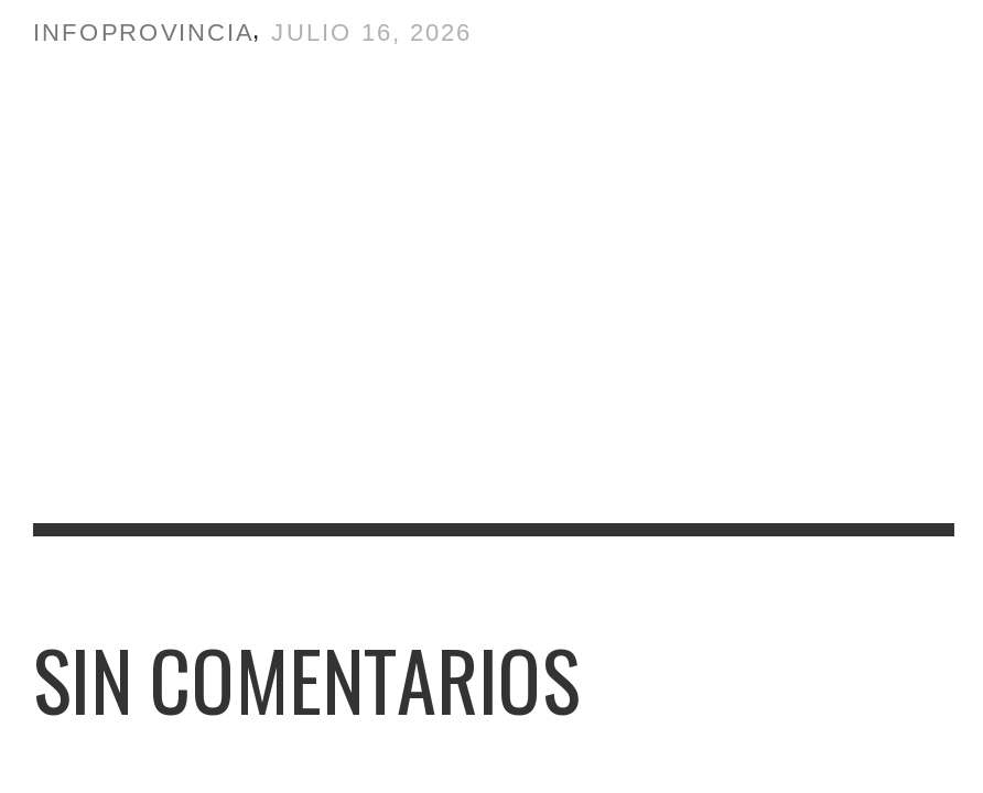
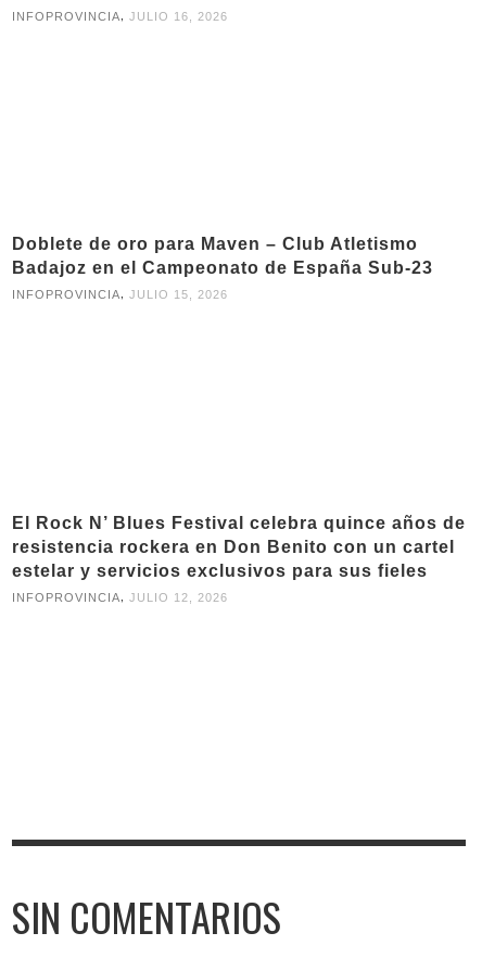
+ Doblete de oro para Maven – Club Atletismo
+ Badajoz en el Campeonato de España Sub-23
+ INFOPROVINCIA, JULIO 15, 2026

+ El Rock N’ Blues Festival celebra quince años de
+ resistencia rockera en Don Benito con un cartel
+ estelar y servicios exclusivos para sus fieles
+ INFOPROVINCIA, JULIO 12, 2026
